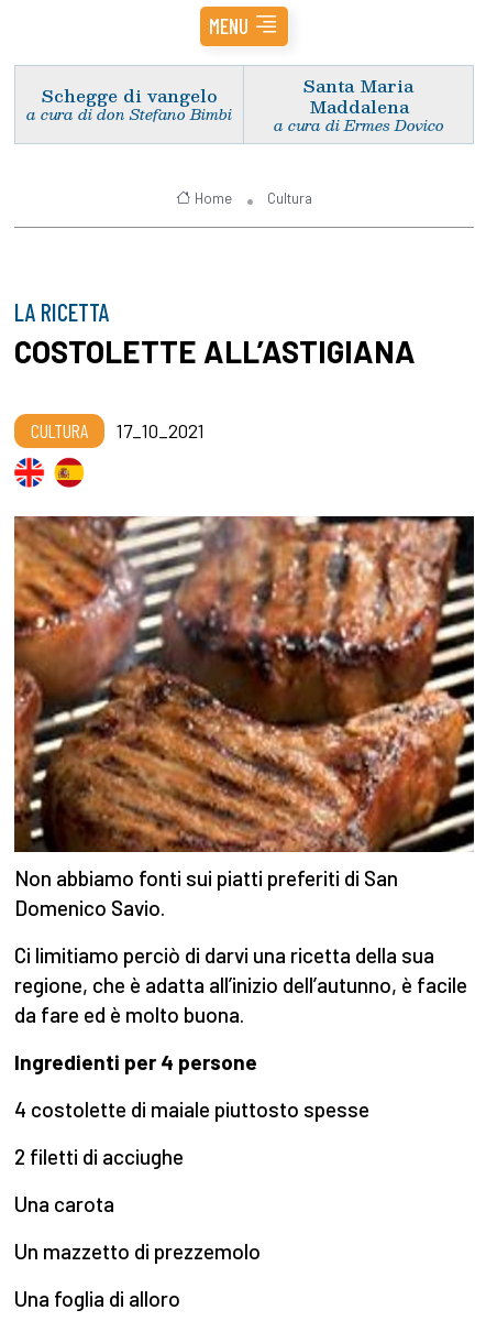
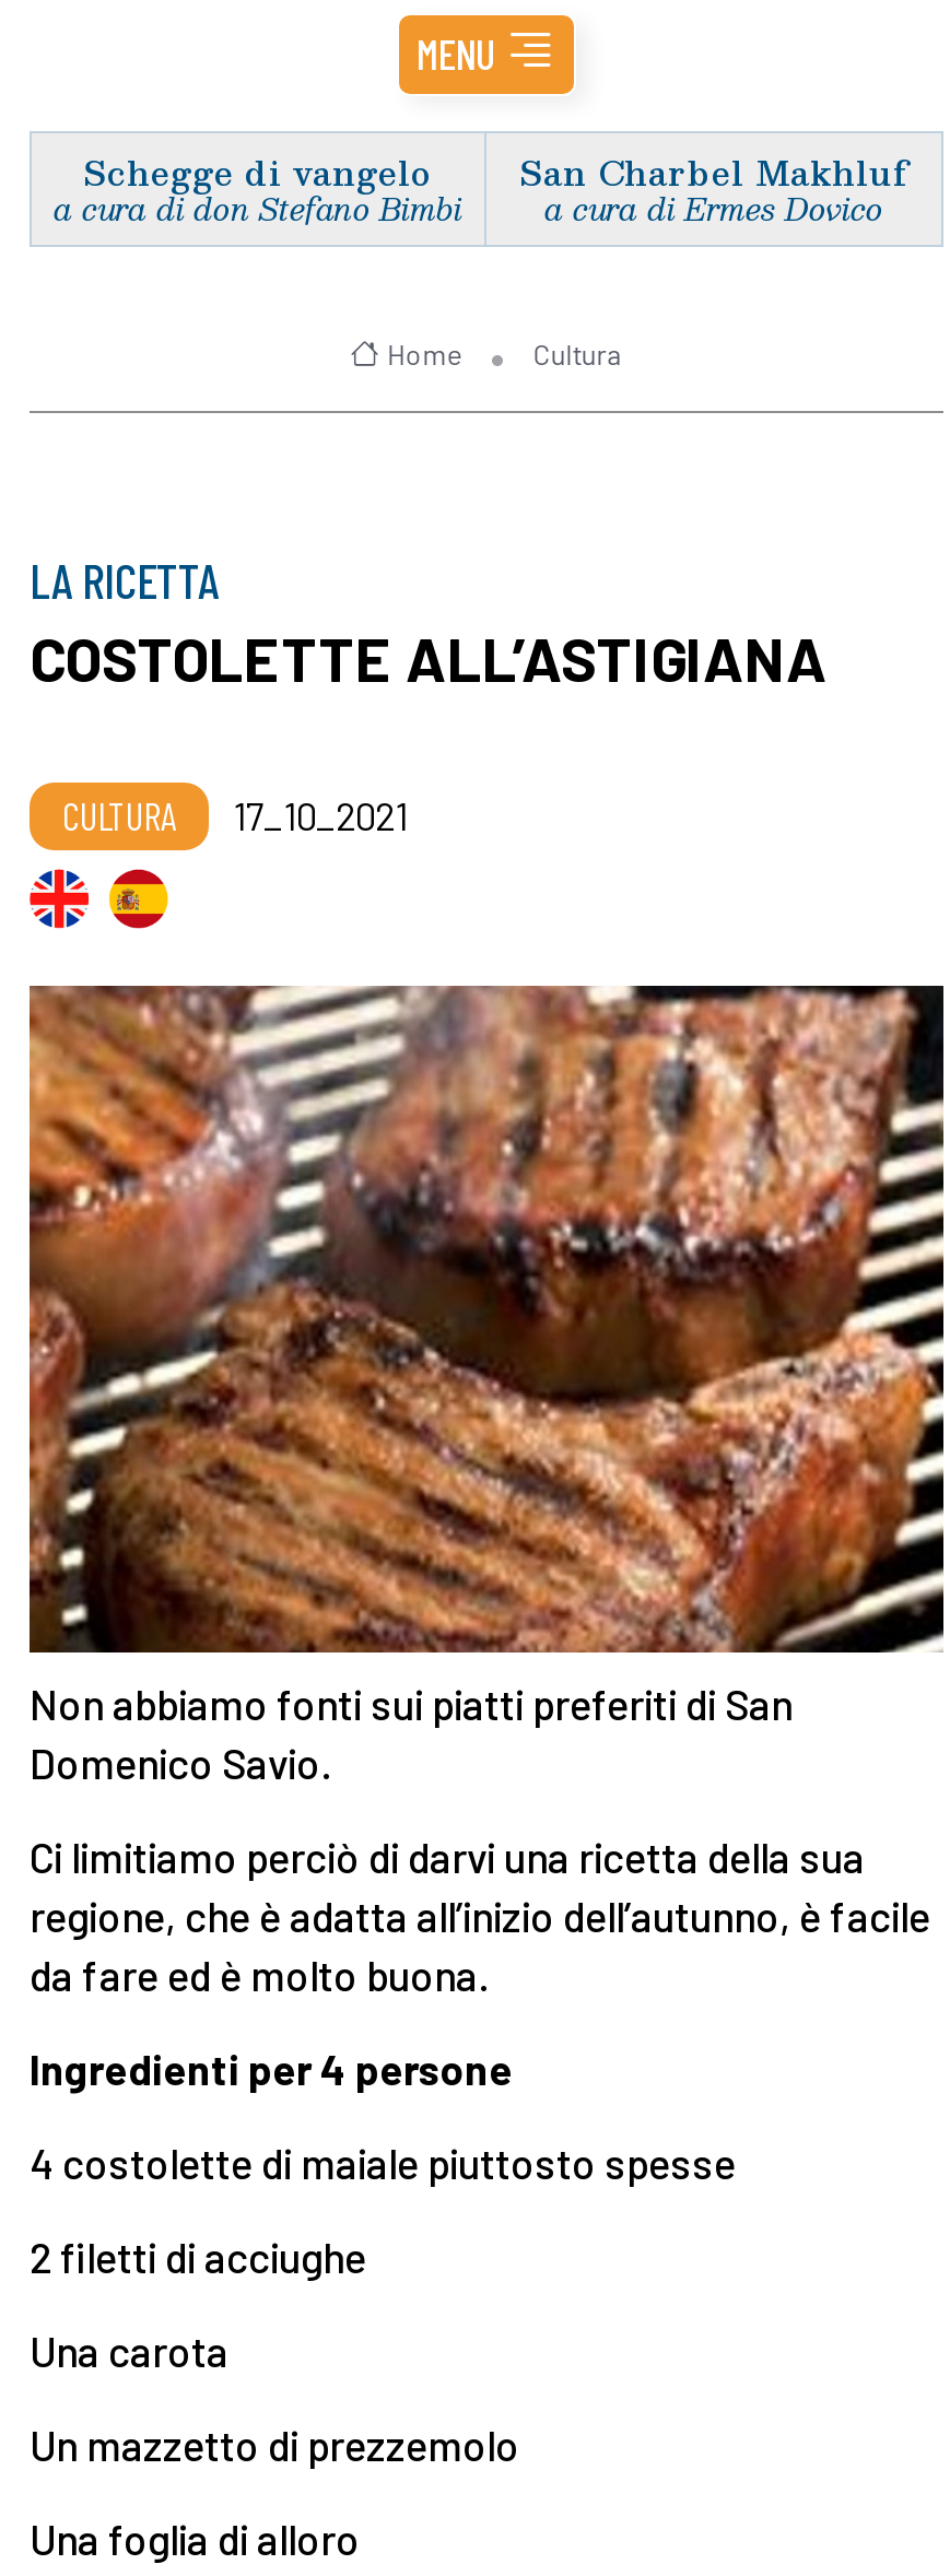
- Santa Maria
- Maddalena
+ San Charbel Makhluf
